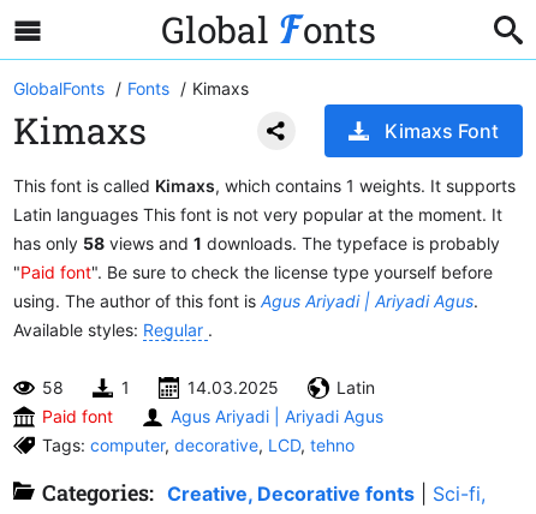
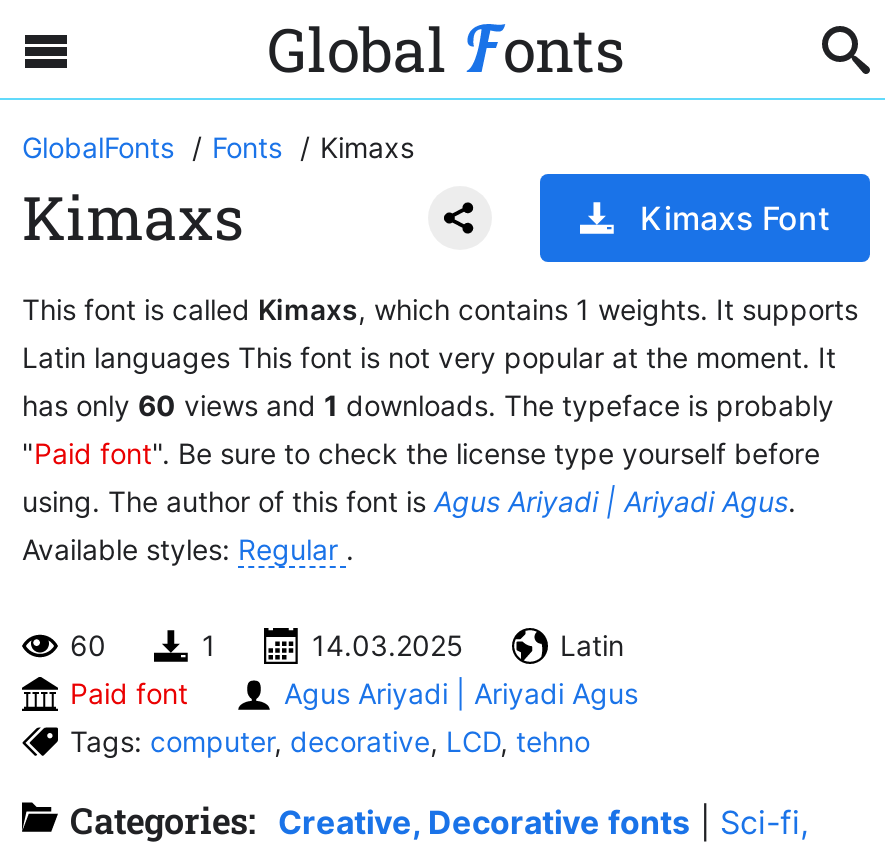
- has only 58 views and 1 downloads. The typeface is probably
+ has only 60 views and 1 downloads. The typeface is probably

- 58
+ 60
